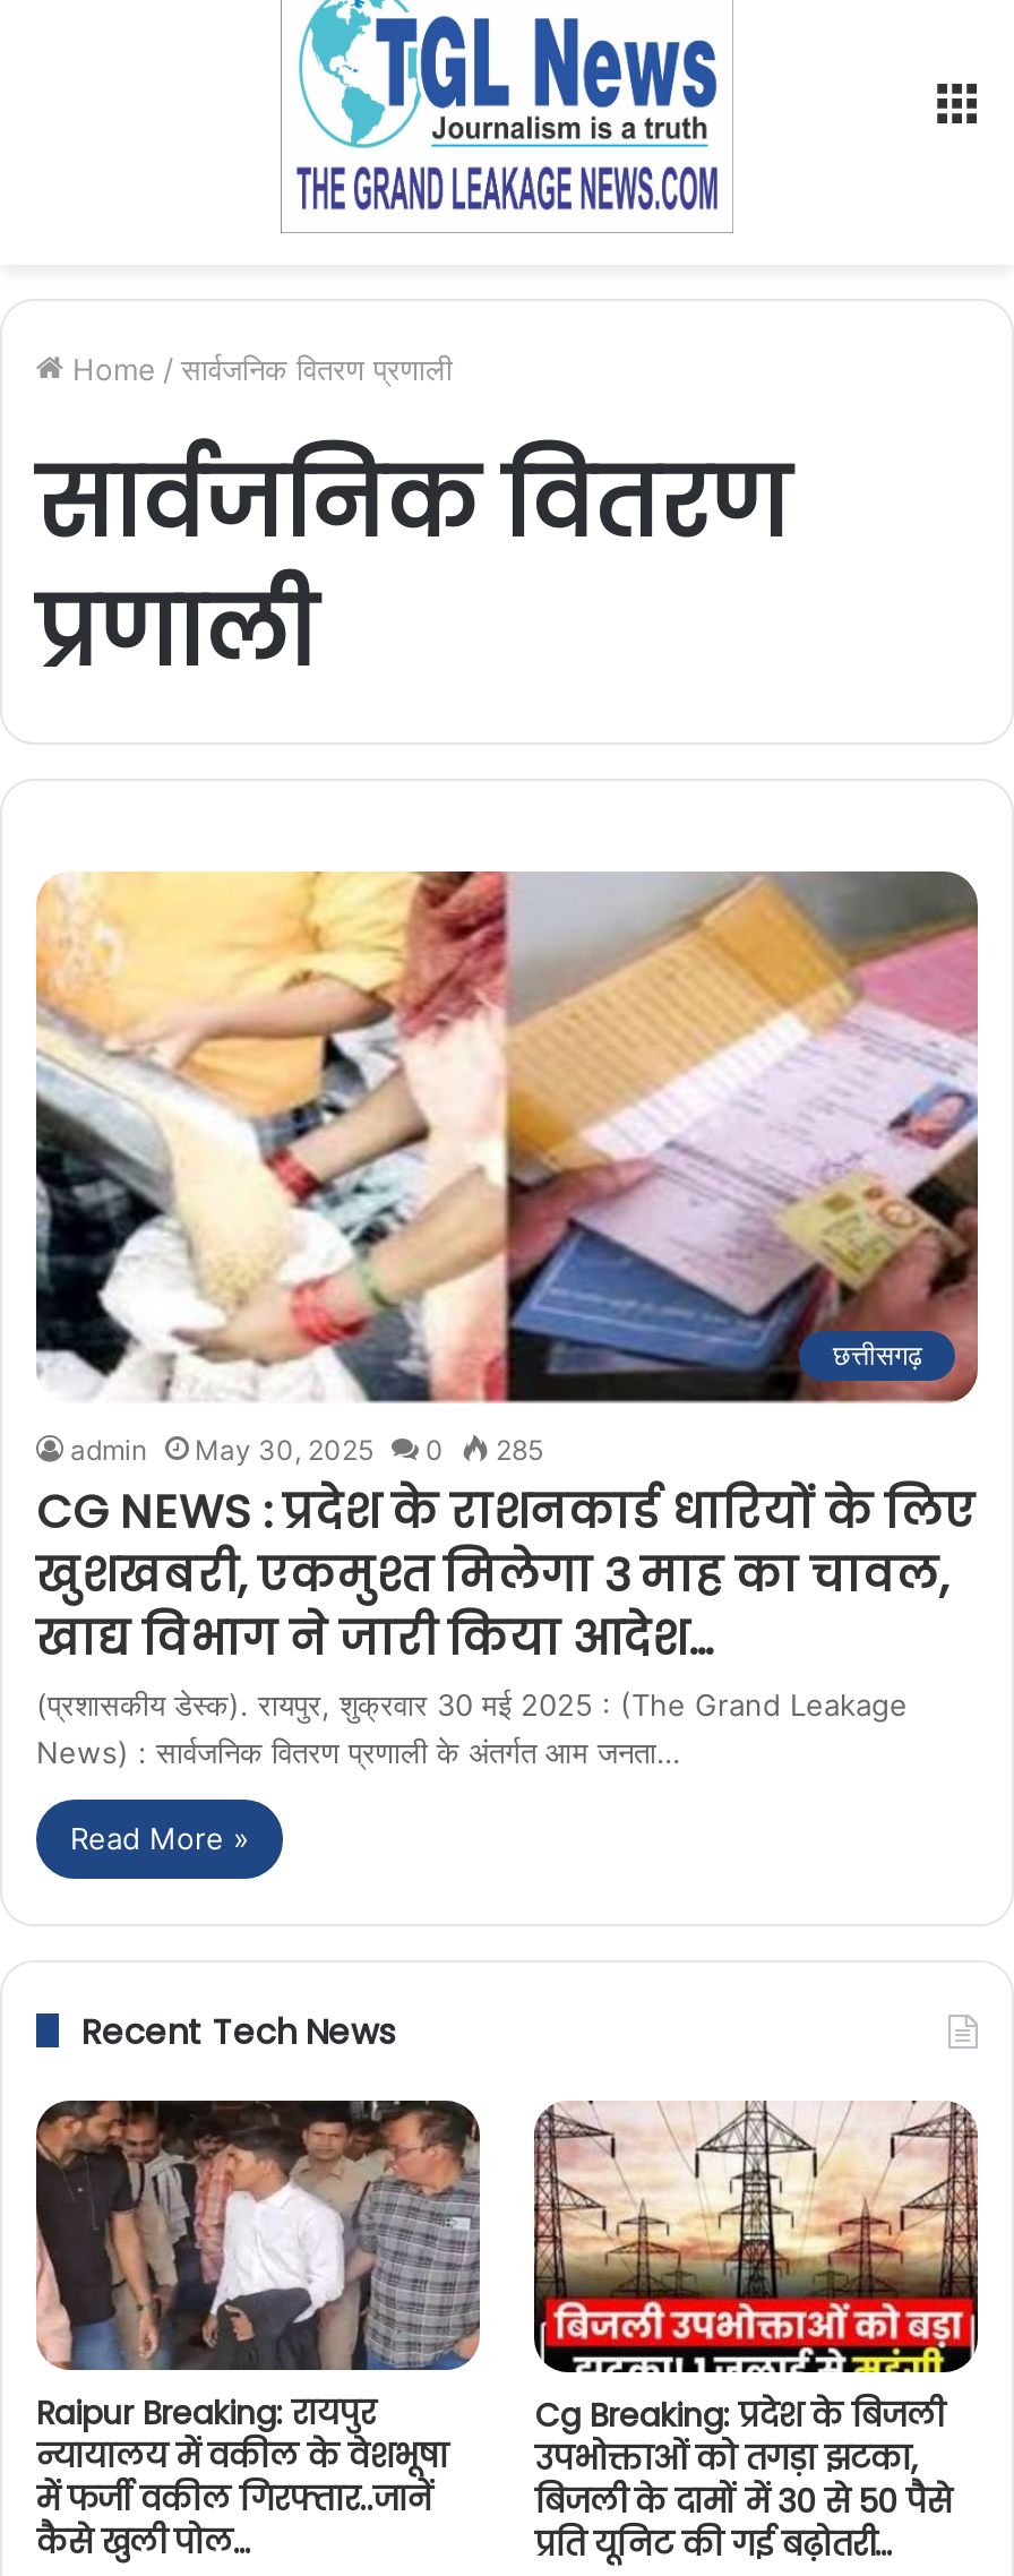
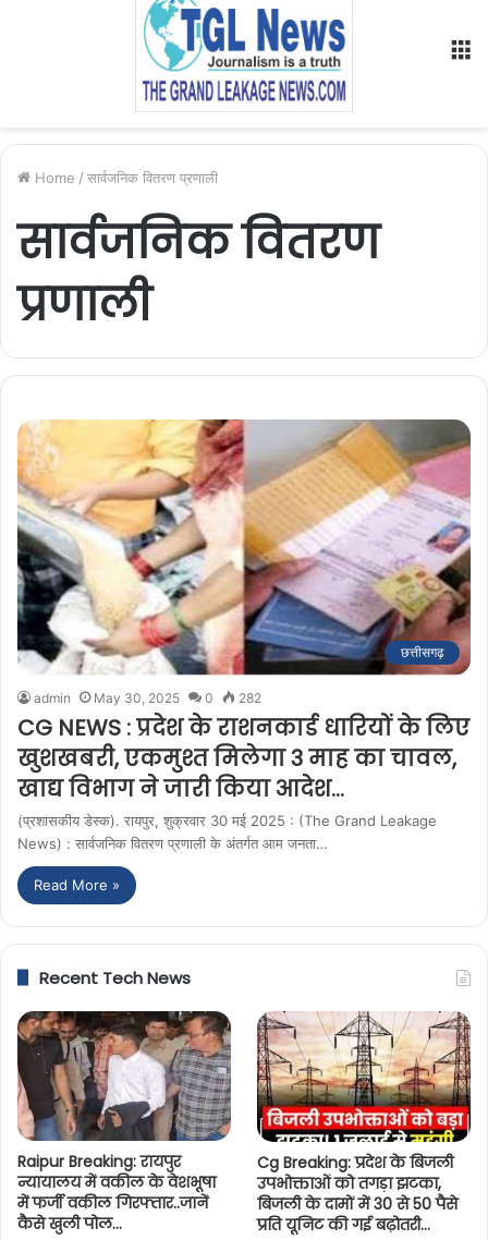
- admin May 30, 2025 0 285
+ admin May 30, 2025 0 282
